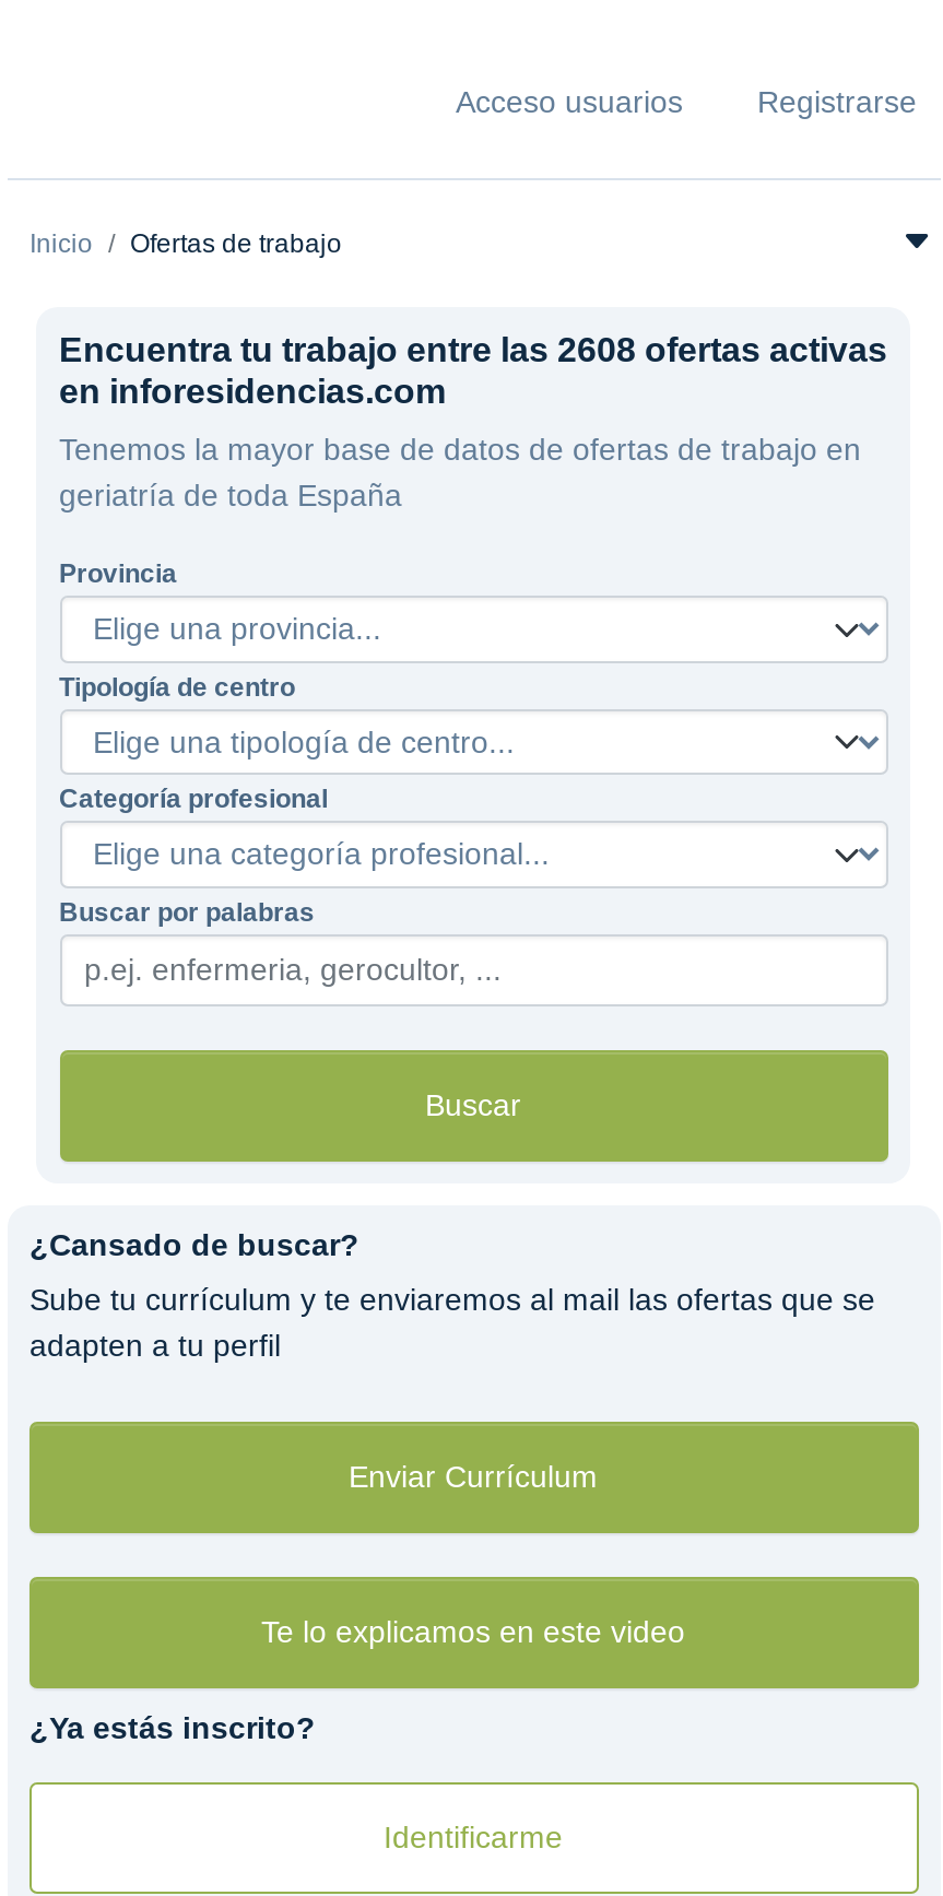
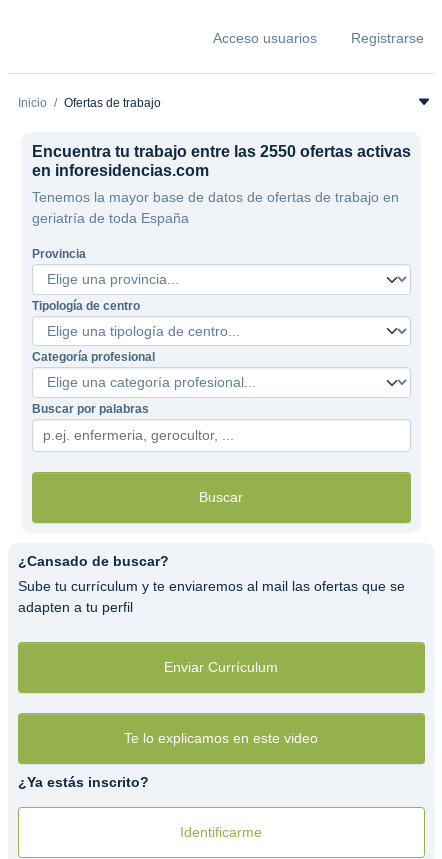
- Encuentra tu trabajo entre las 2608 ofertas activas
+ Encuentra tu trabajo entre las 2550 ofertas activas
